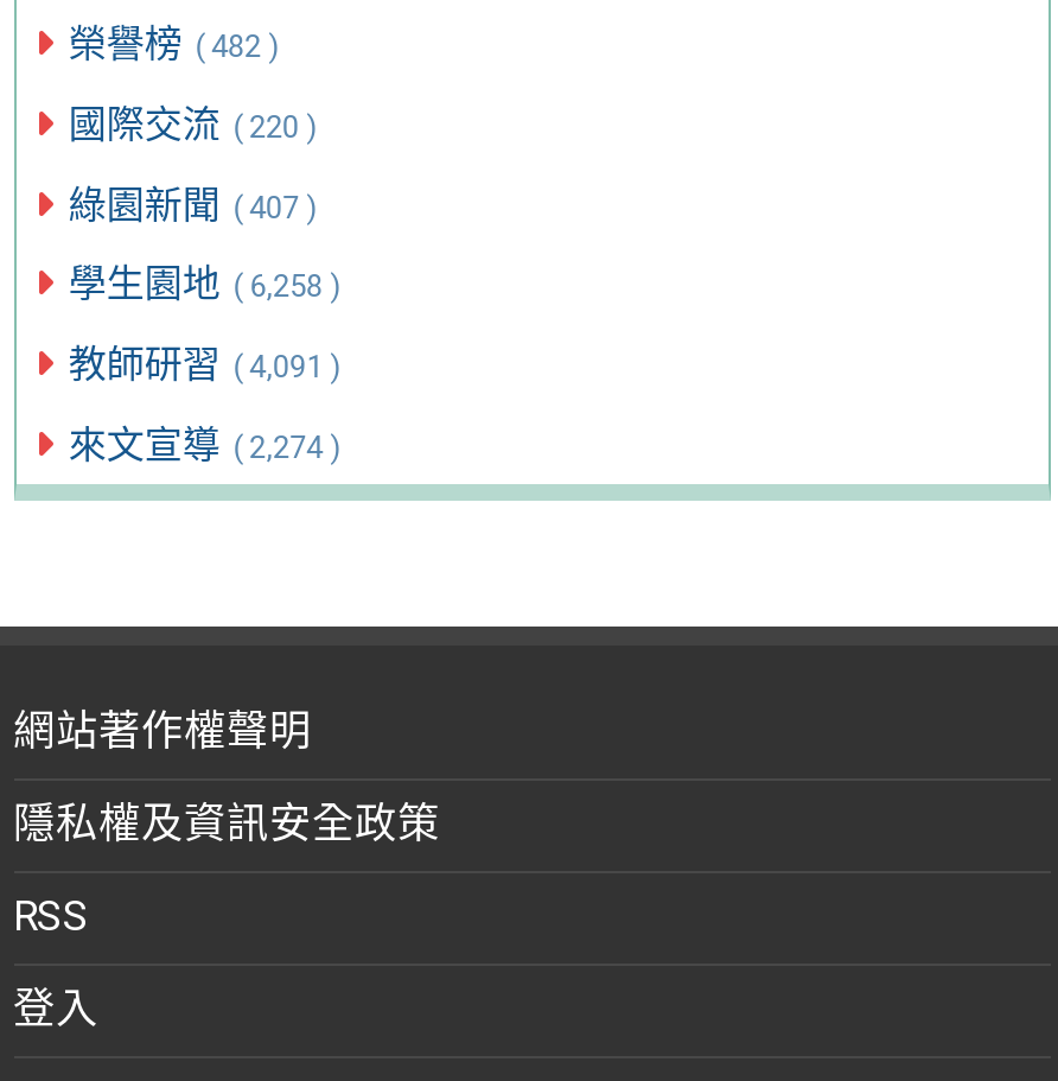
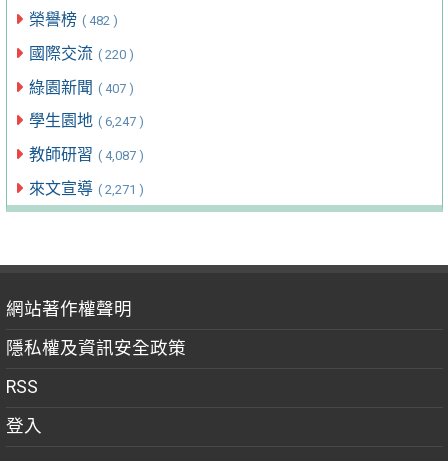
- 學生園地 ( 6,258 )
+ 學生園地 ( 6,247 )

- 教師研習 ( 4,091 )
+ 教師研習 ( 4,087 )

- 來文宣導 ( 2,274 )
+ 來文宣導 ( 2,271 )
